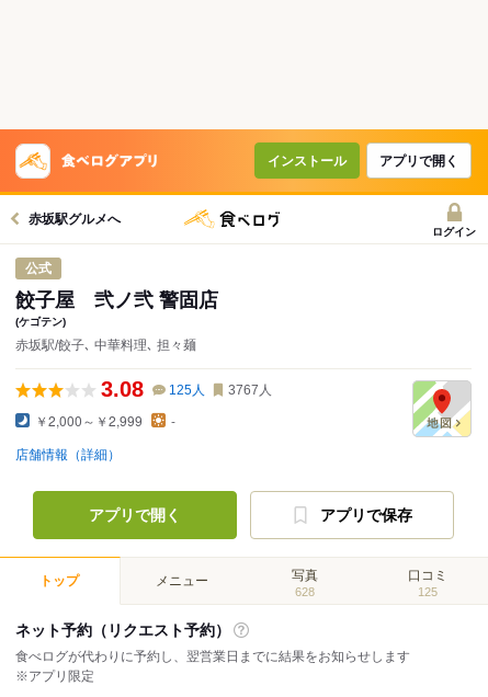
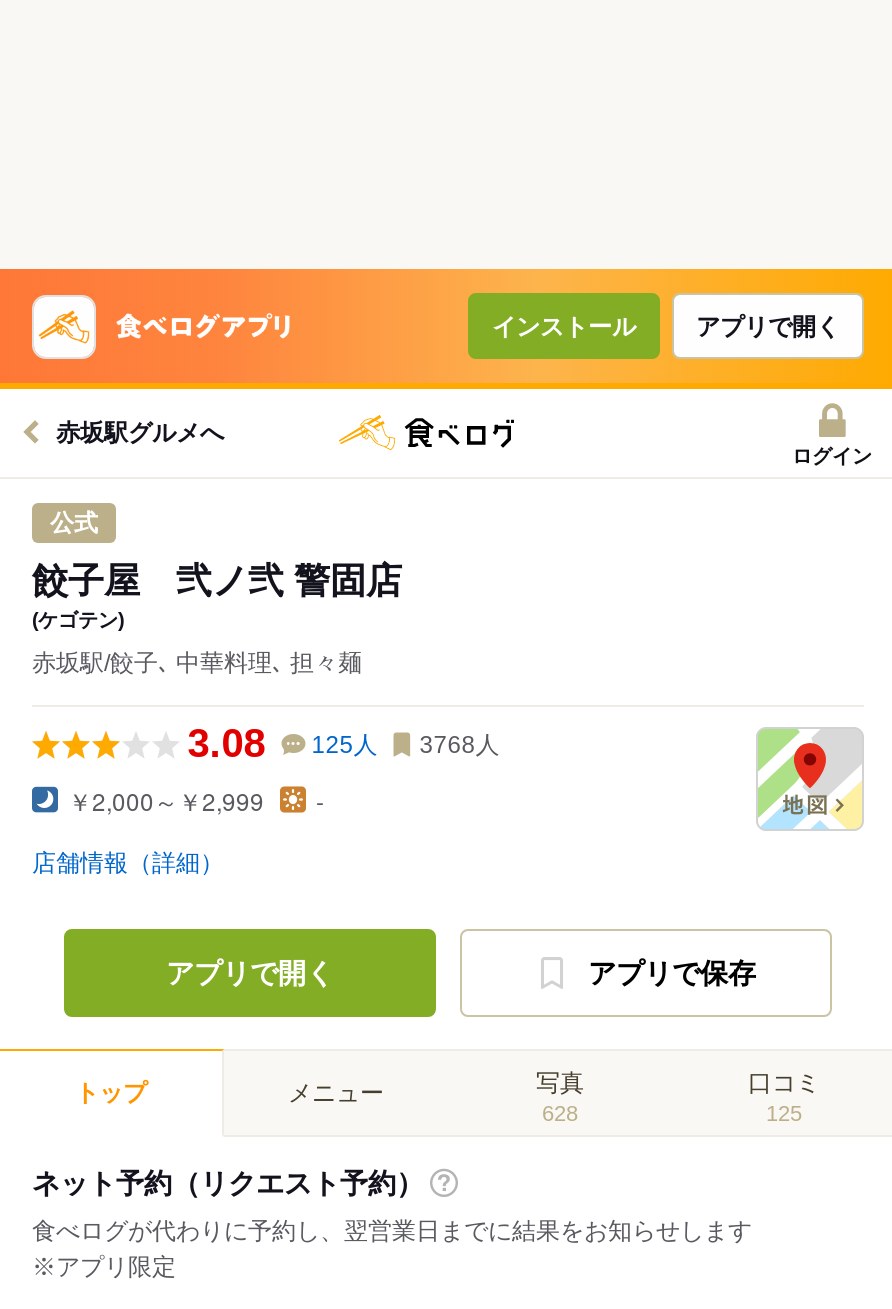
- 3.08 125人 3767人
+ 3.08 125人 3768人
